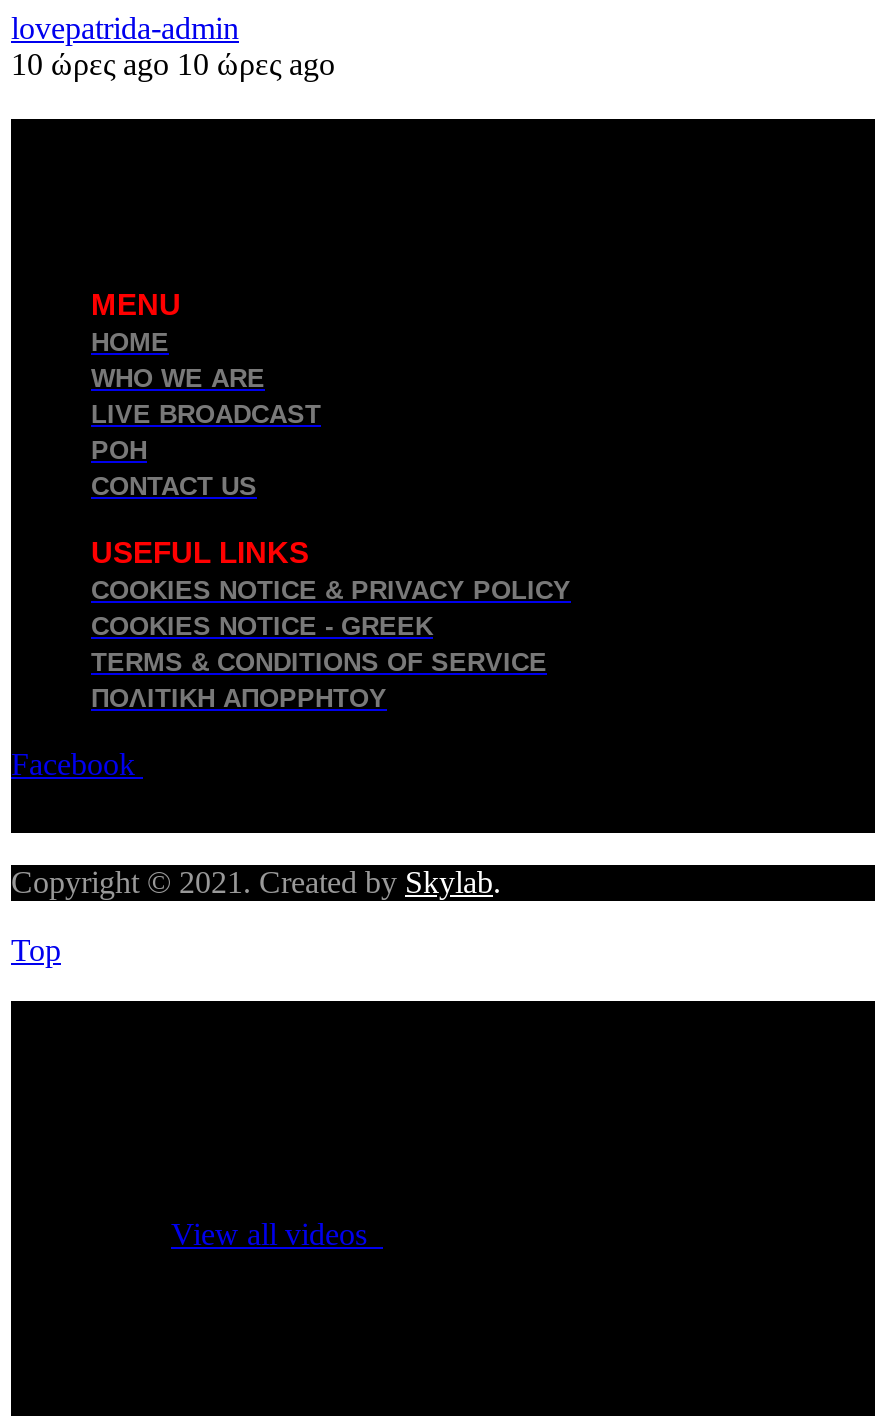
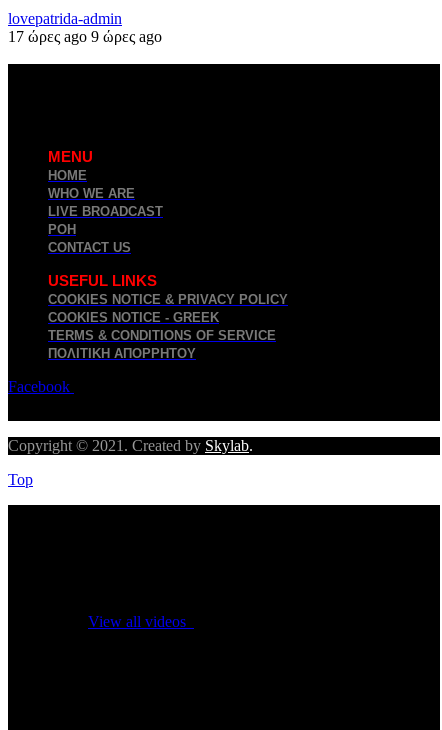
- 10 ώρες ago 10 ώρες ago
+ 17 ώρες ago 9 ώρες ago
